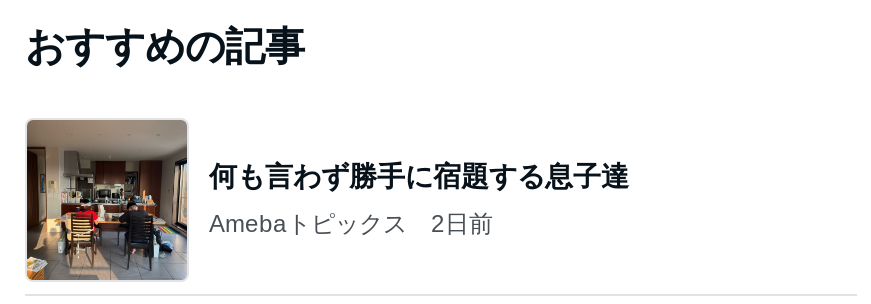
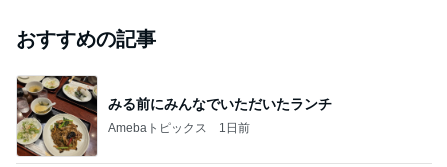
- [image]
- 何も言わず勝手に宿題する息子達
+ [image]
+ みる前にみんなでいただいたランチ

- Amebaトピックス 2日前
+ Amebaトピックス 1日前
